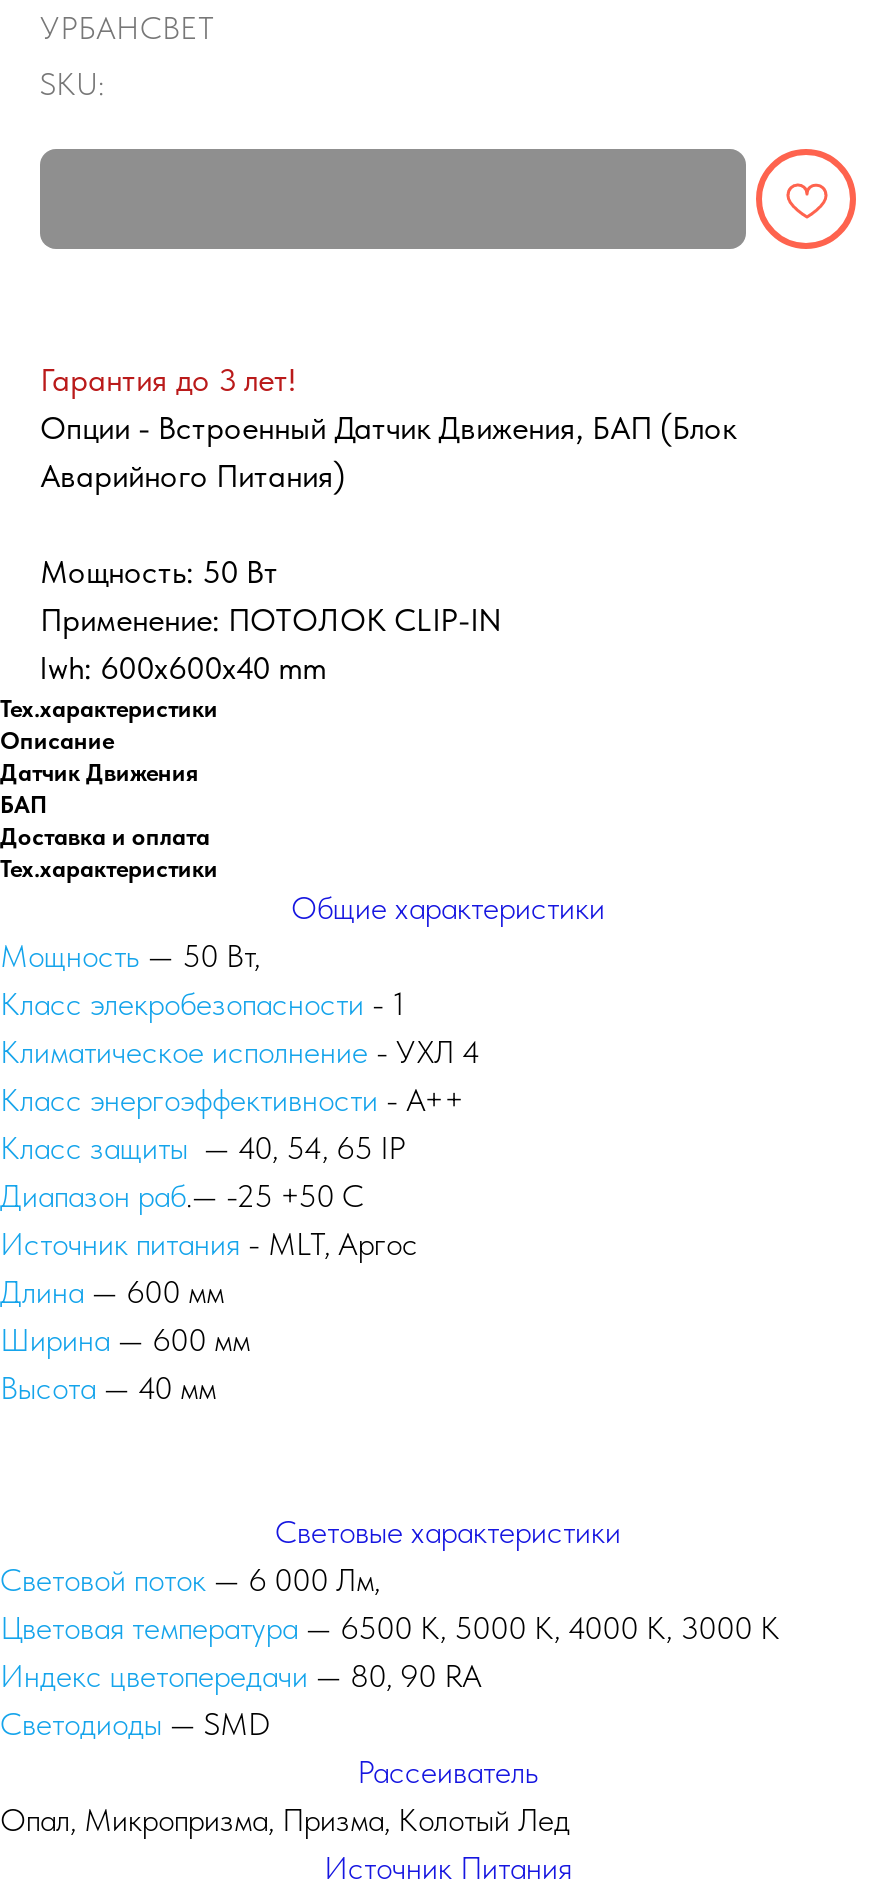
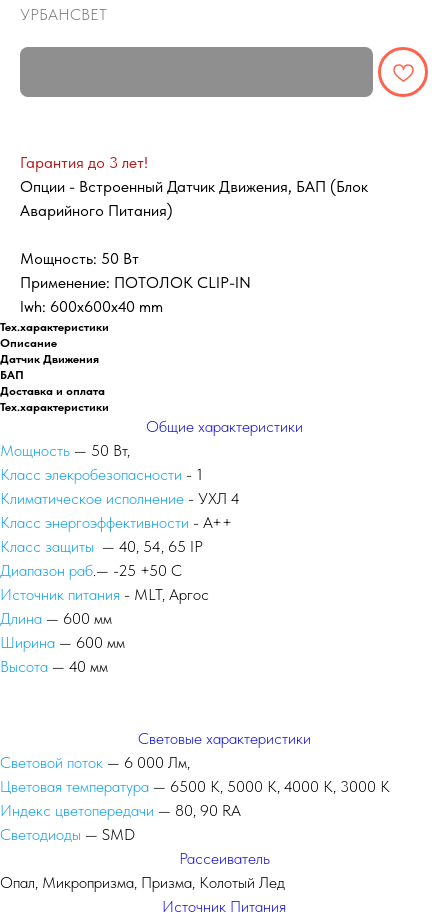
- SKU:
